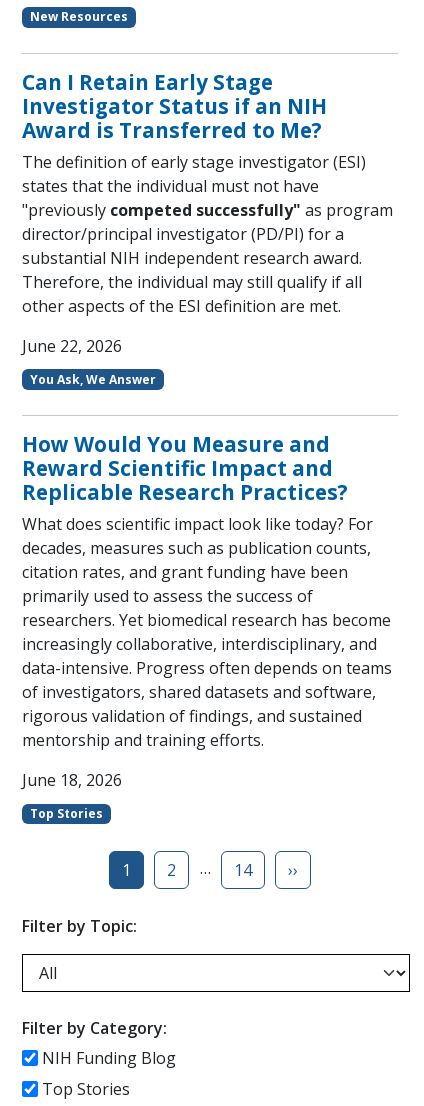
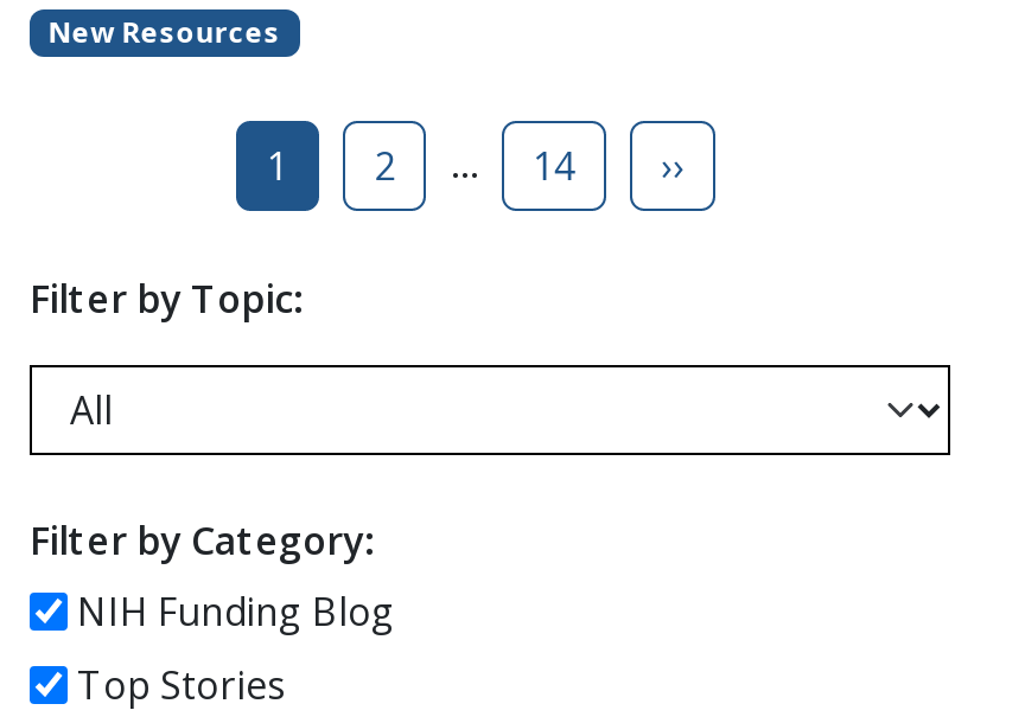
- Can I Retain Early Stage
- Investigator Status if an NIH
- Award is Transferred to Me?
- The definition of early stage investigator (ESI)
- states that the individual must not have
- "previously competed successfully" as program
- director/principal investigator (PD/PI) for a
- substantial NIH independent research award.
- Therefore, the individual may still qualify if all
- other aspects of the ESI definition are met.
- June 22, 2026
- You Ask, We Answer
- How Would You Measure and
- Reward Scientific Impact and
- Replicable Research Practices?
- What does scientific impact look like today? For
- decades, measures such as publication counts,
- citation rates, and grant funding have been
- primarily used to assess the success of
- researchers. Yet biomedical research has become
- increasingly collaborative, interdisciplinary, and
- data-intensive. Progress often depends on teams
- of investigators, shared datasets and software,
- rigorous validation of findings, and sustained
- mentorship and training efforts.
- June 18, 2026
- Top Stories
